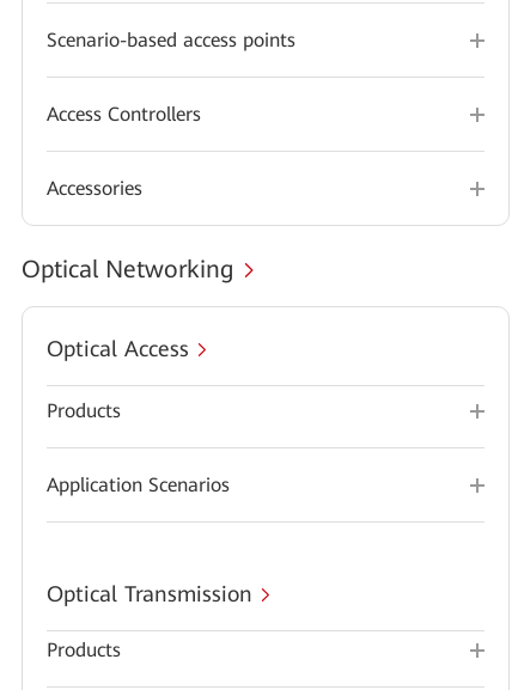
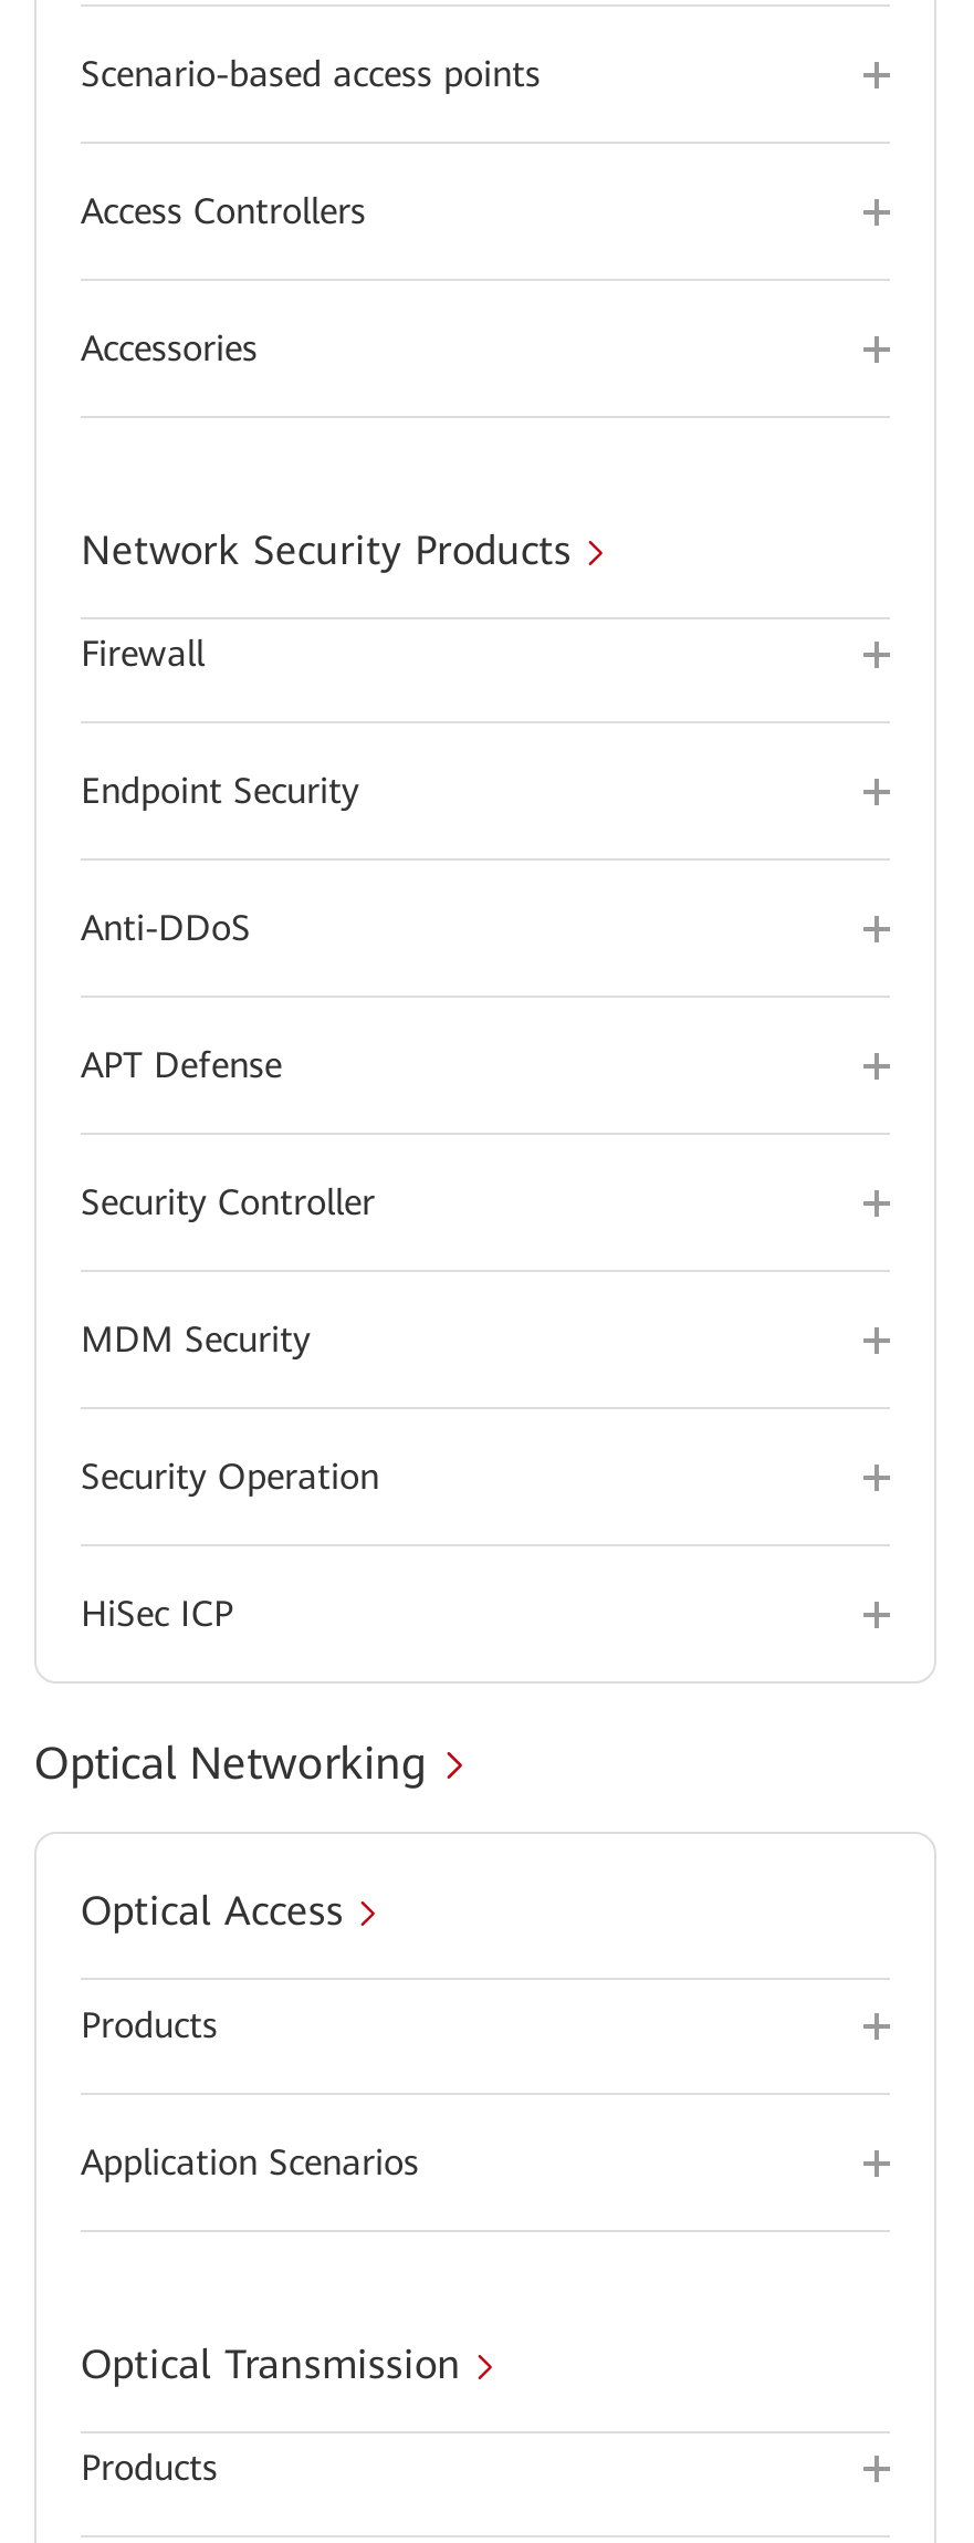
+ Network Security Products
+ Firewall
+ Endpoint Security
+ Anti-DDoS
+ APT Defense
+ Security Controller
+ MDM Security
+ Security Operation
+ HiSec ICP
